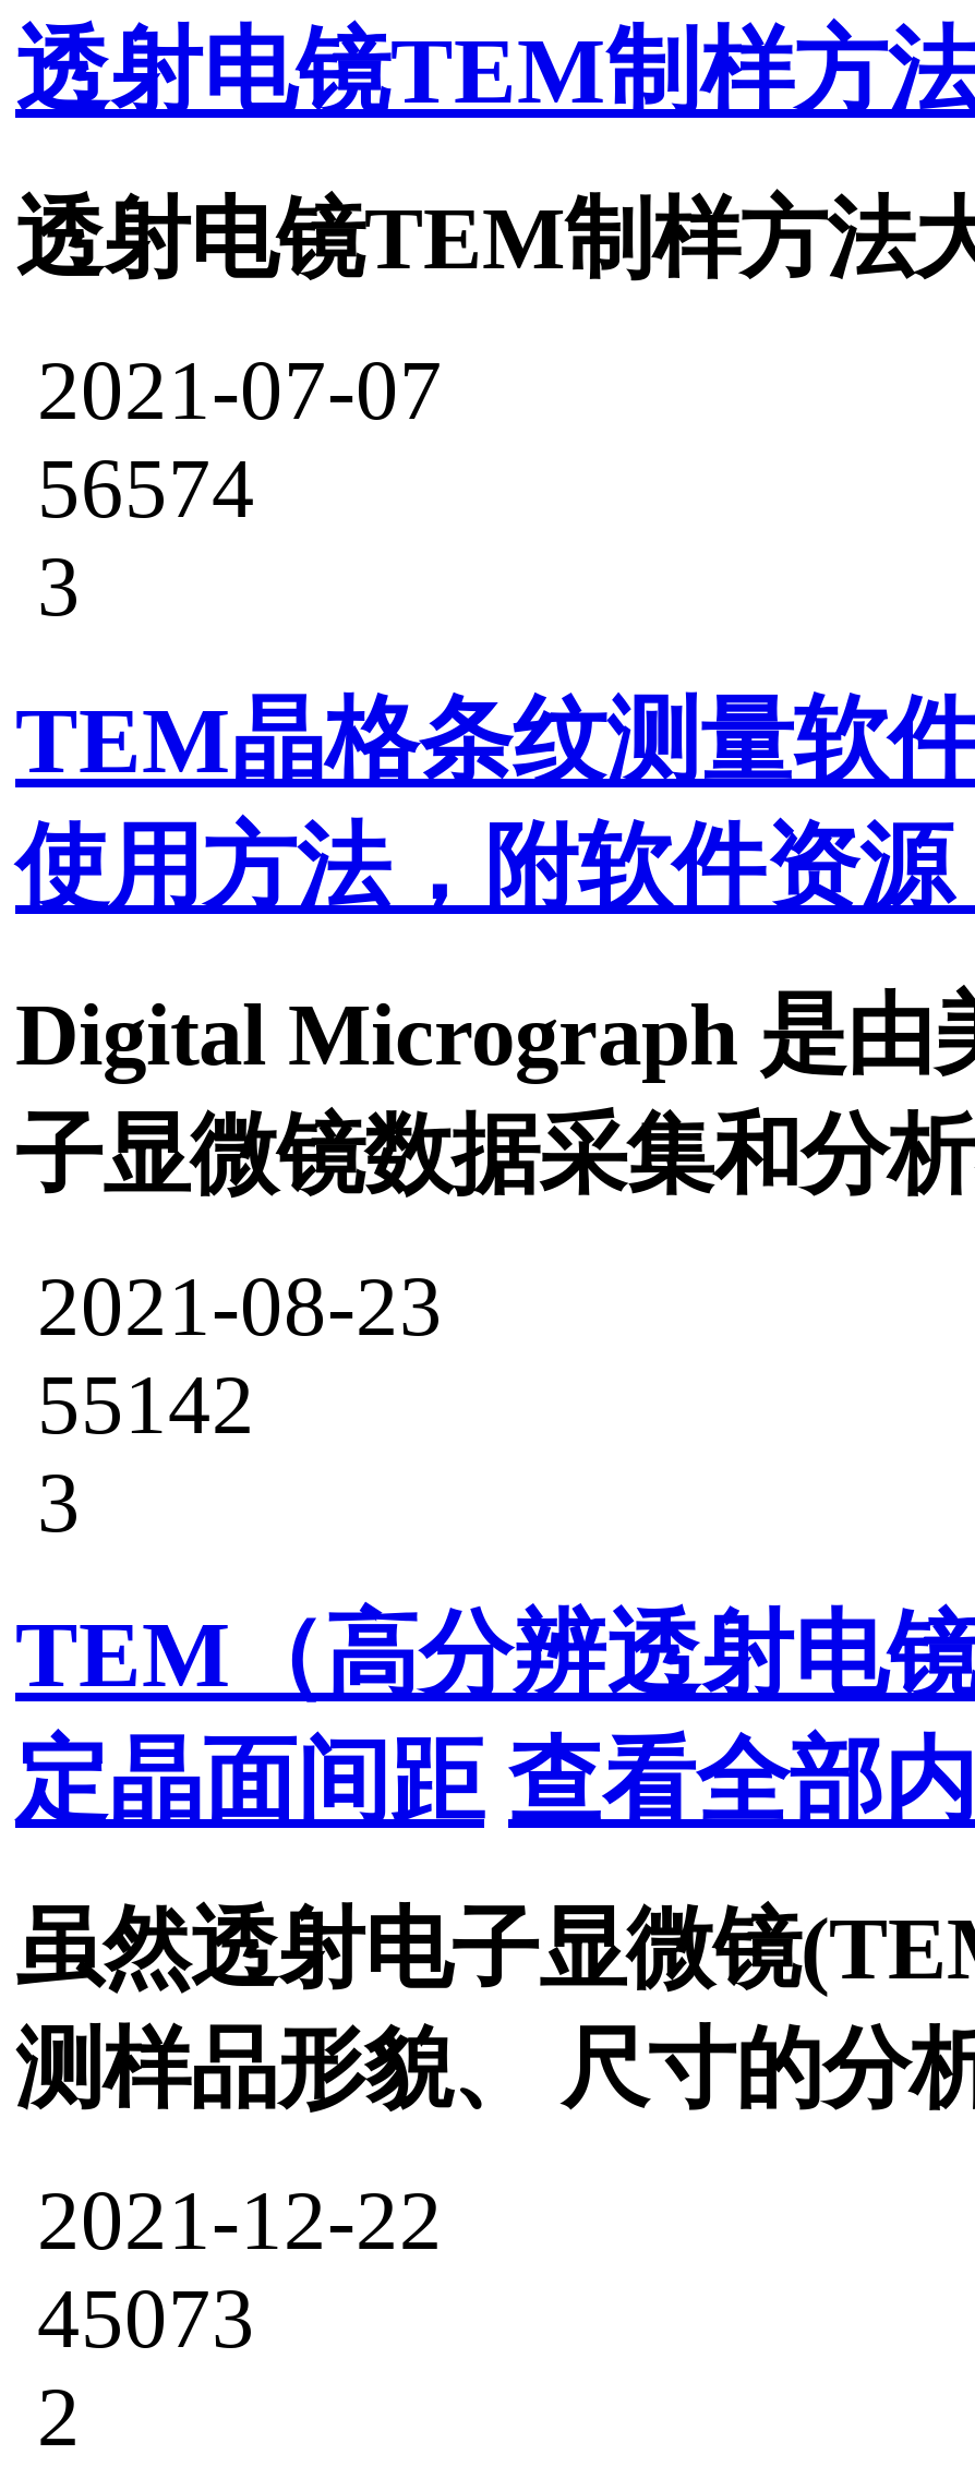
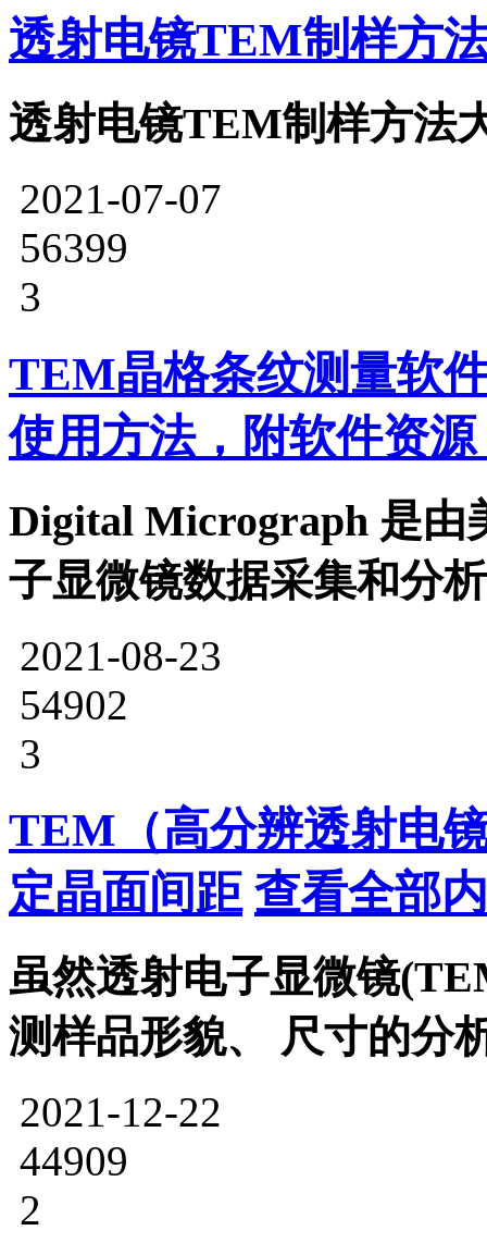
- 56574
+ 56399

- 55142
+ 54902

- 45073
+ 44909
